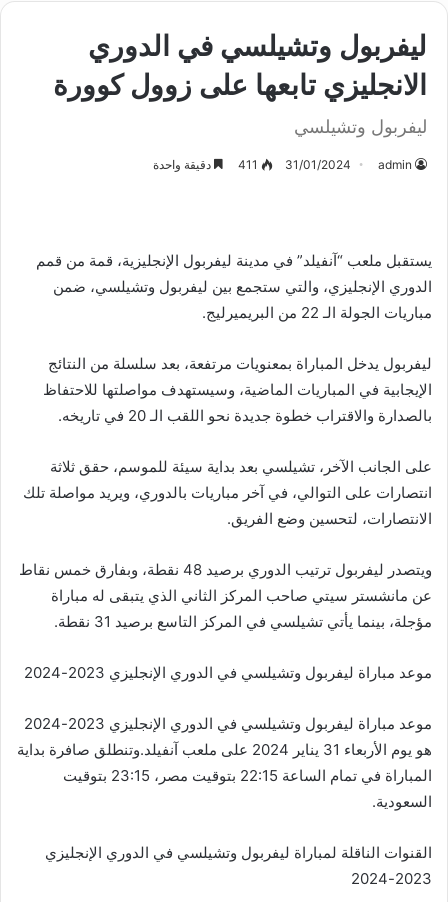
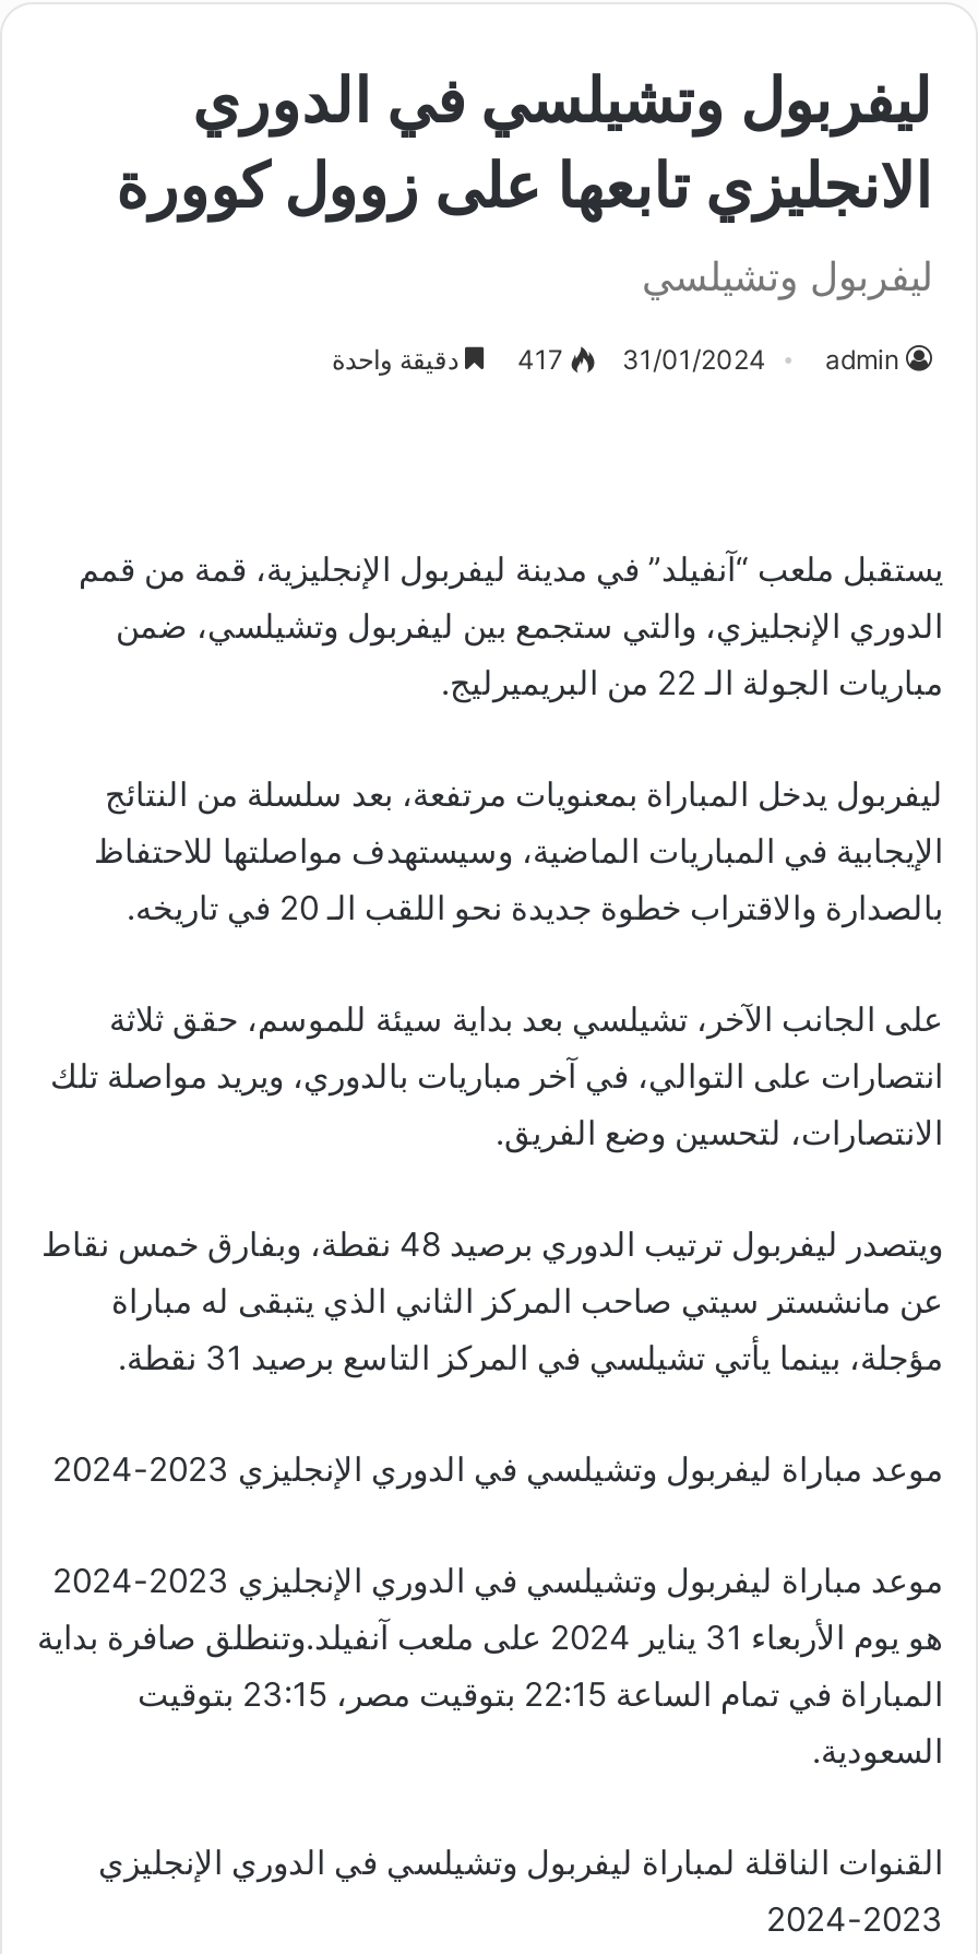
- admin 31/01/2024 411 دقيقة واحدة
+ admin 31/01/2024 417 دقيقة واحدة
